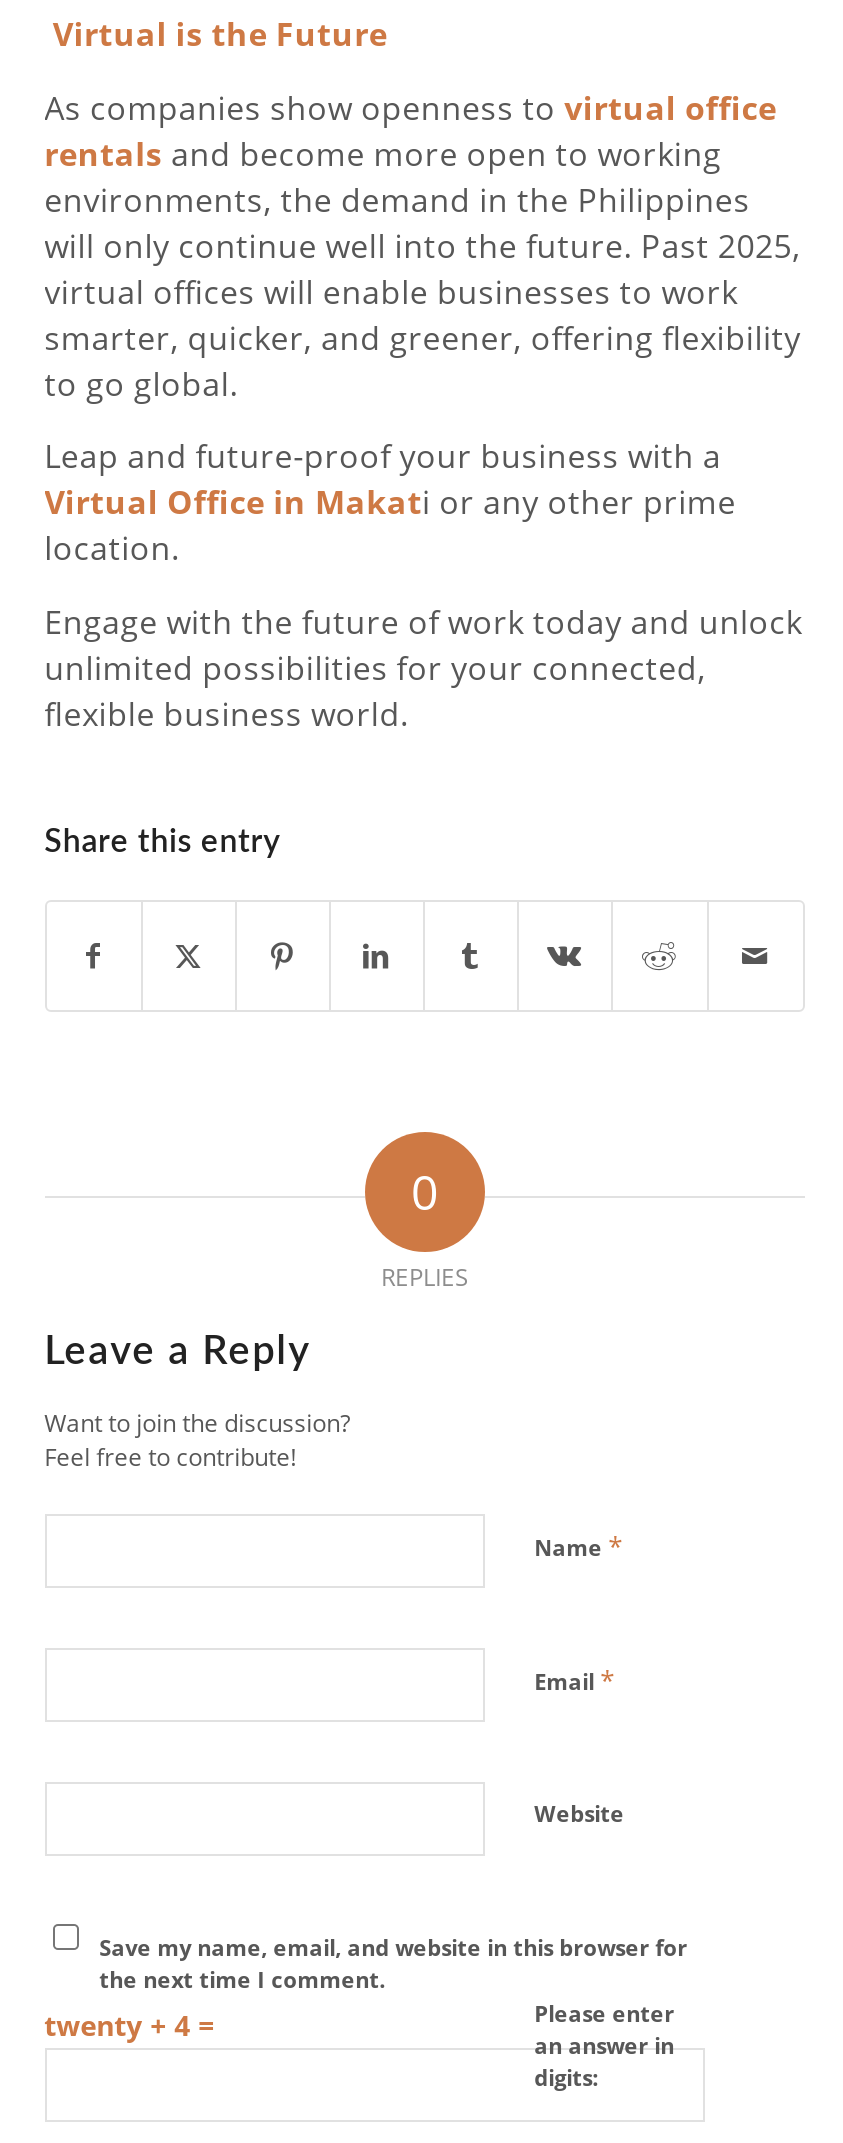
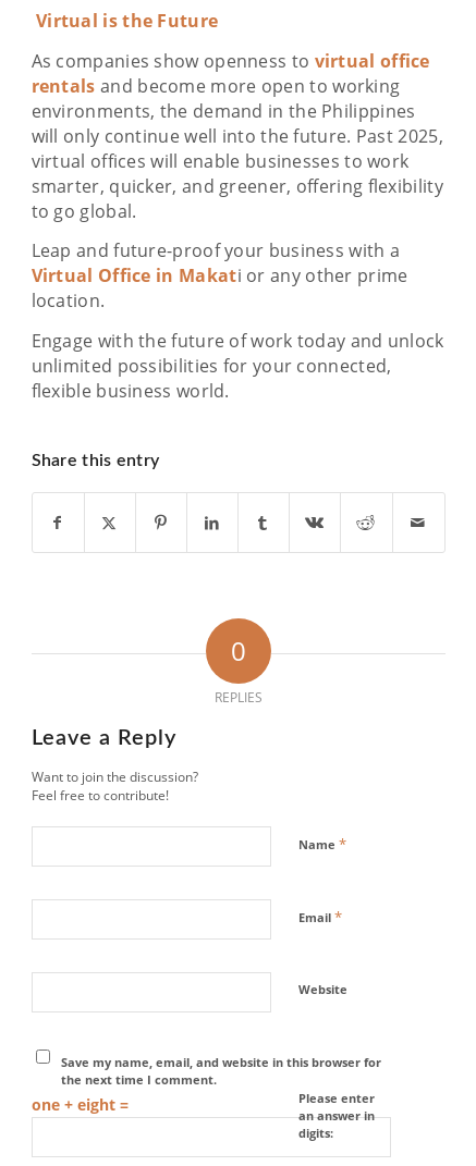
- twenty + 4 =
+ one + eight =
